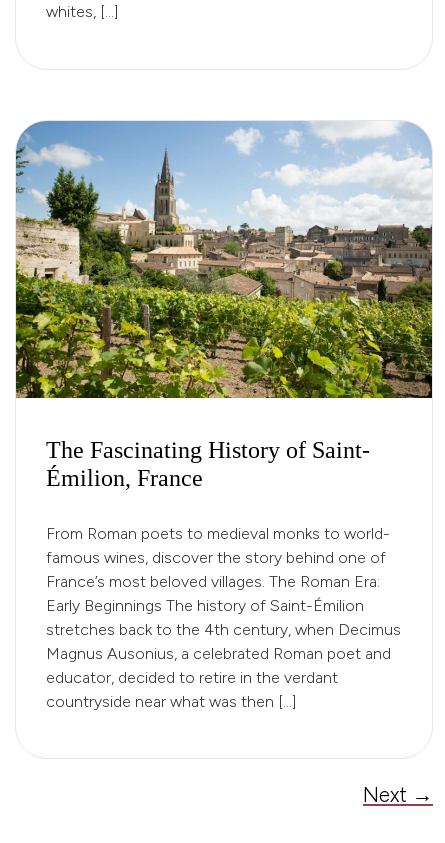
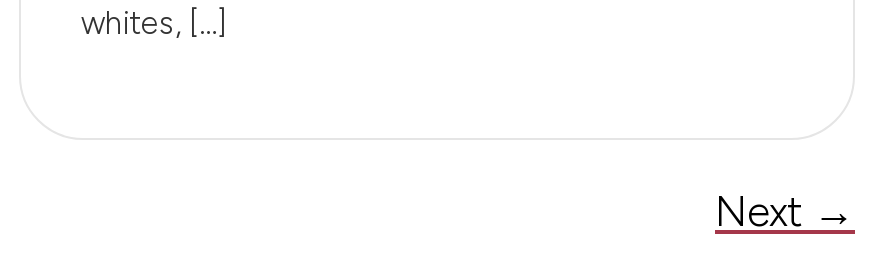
- [image]
- The Fascinating History of Saint-
- Émilion, France
- From Roman poets to medieval monks to world-
- famous wines, discover the story behind one of
- France’s most beloved villages. The Roman Era:
- Early Beginnings The history of Saint-Émilion
- stretches back to the 4th century, when Decimus
- Magnus Ausonius, a celebrated Roman poet and
- educator, decided to retire in the verdant
- countryside near what was then […]
